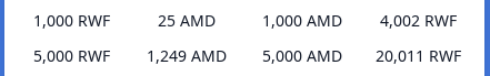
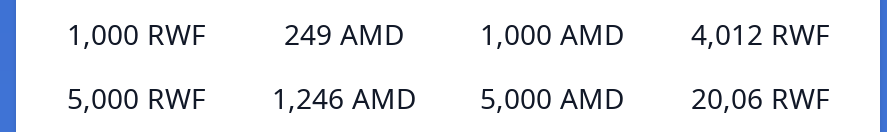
- 25 AMD
+ 249 AMD

- 4,002 RWF
+ 4,012 RWF

- 1,249 AMD
+ 1,246 AMD

- 20,011 RWF
+ 20,06 RWF
